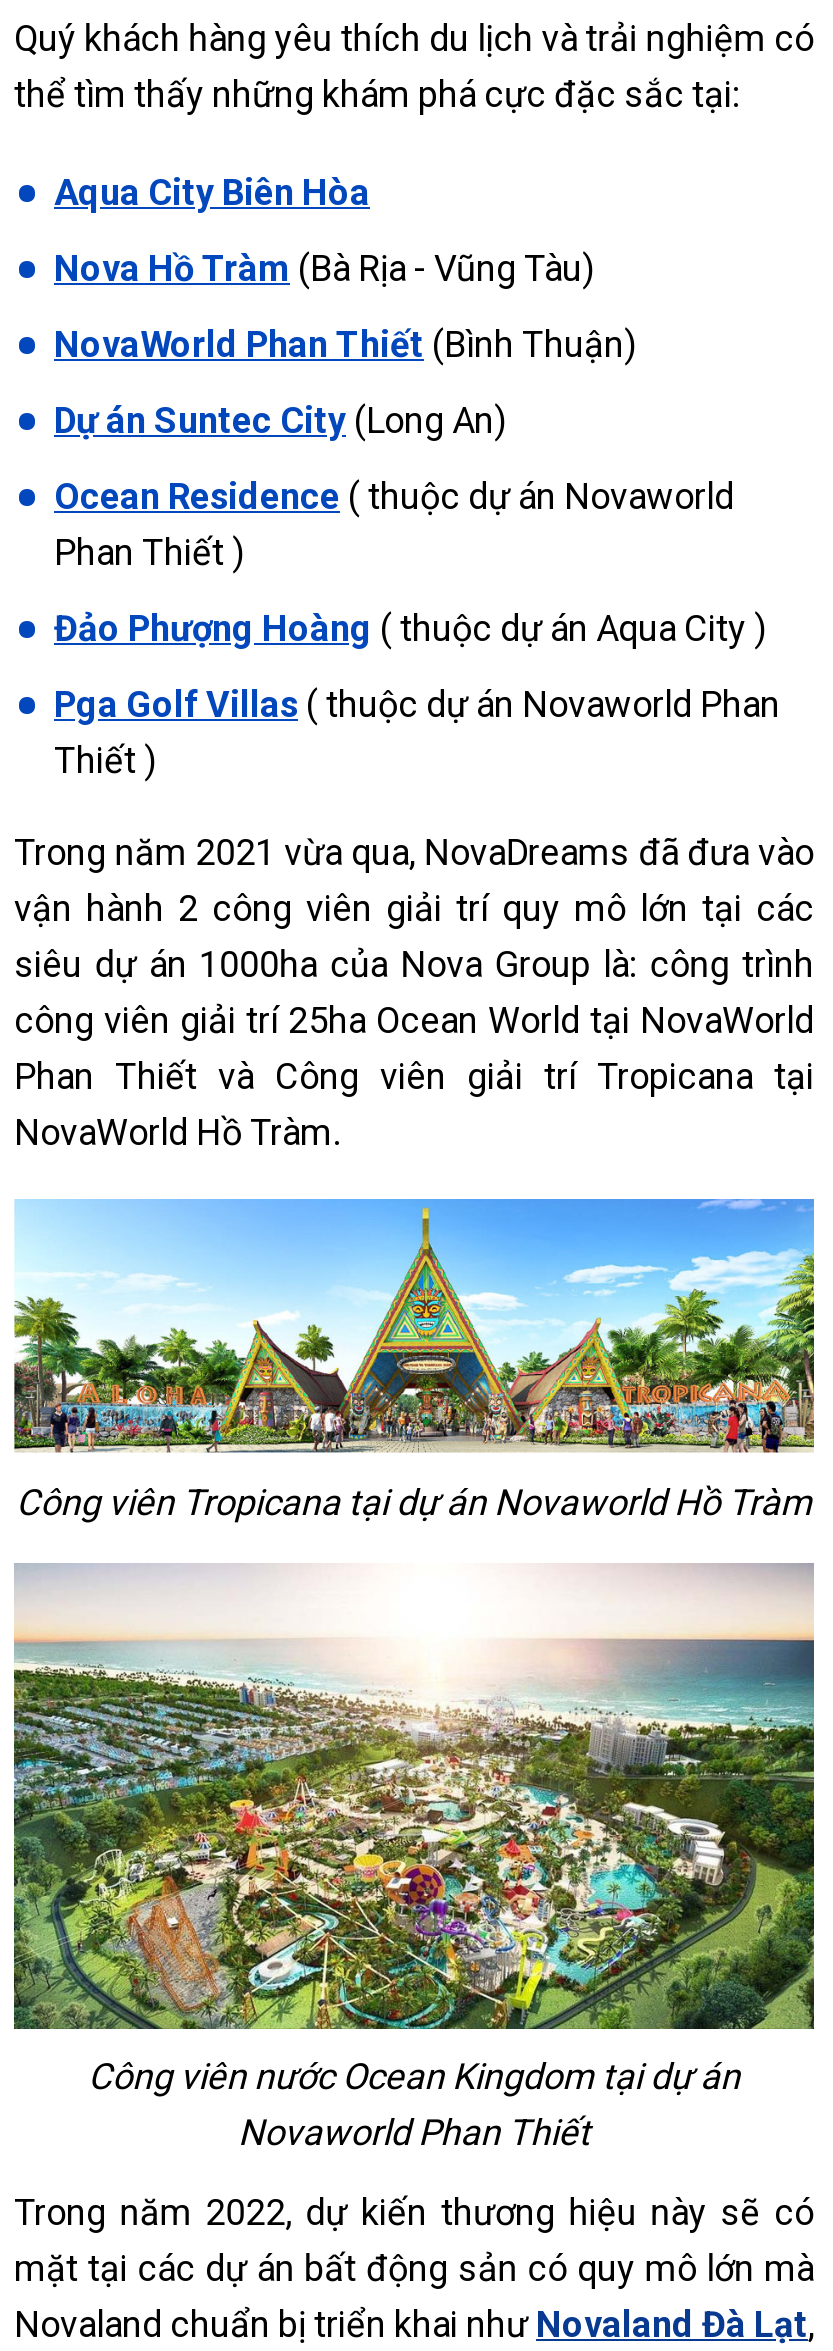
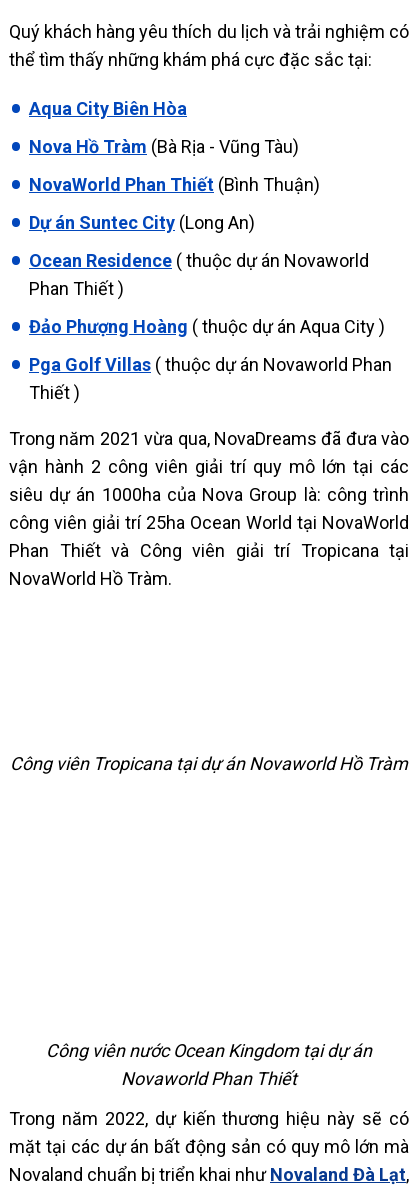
- [image]

- [image]
